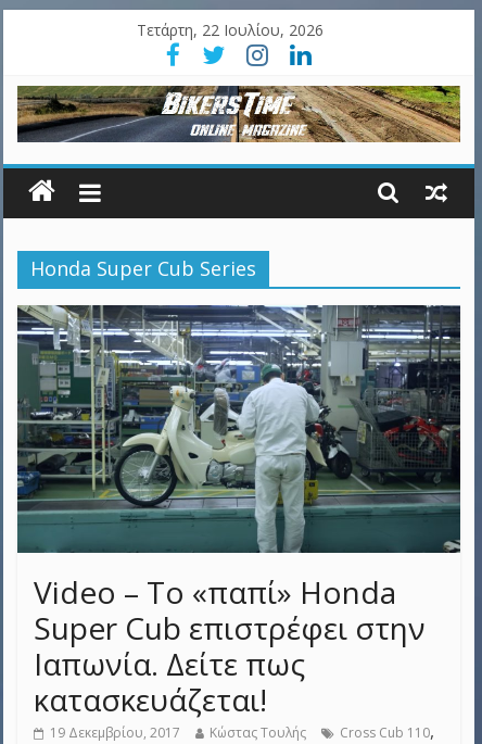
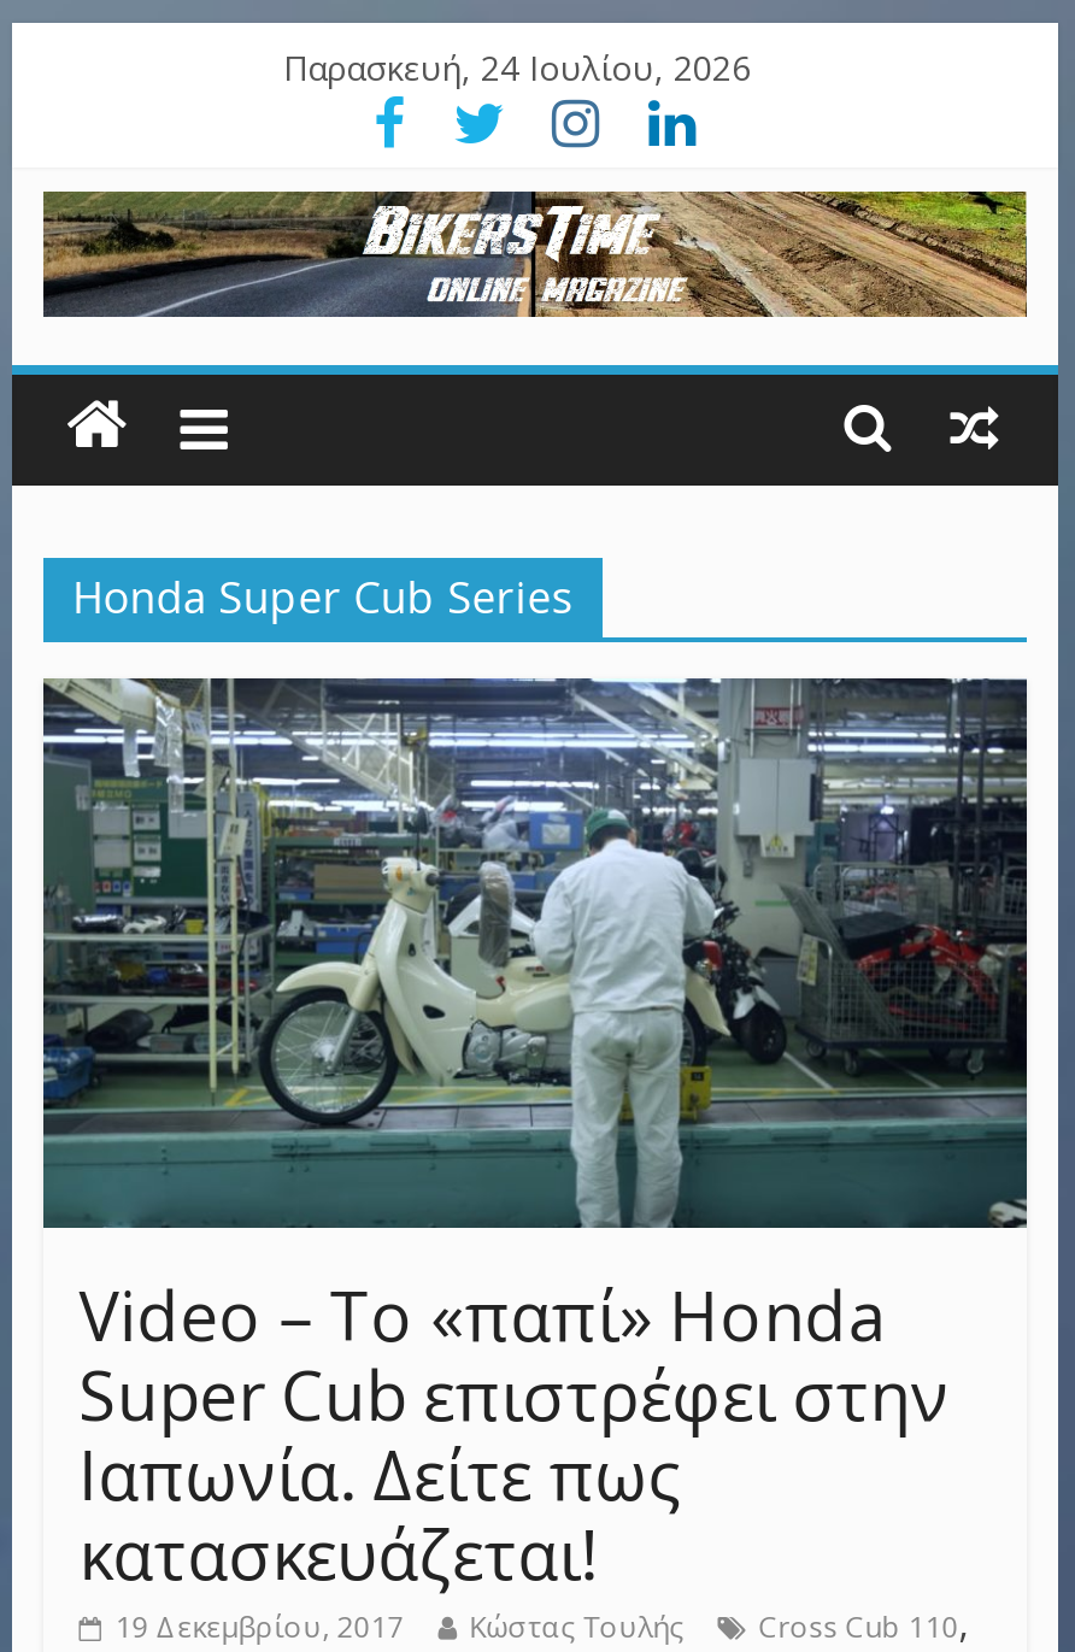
- Τετάρτη, 22 Ιουλίου, 2026
+ Παρασκευή, 24 Ιουλίου, 2026
